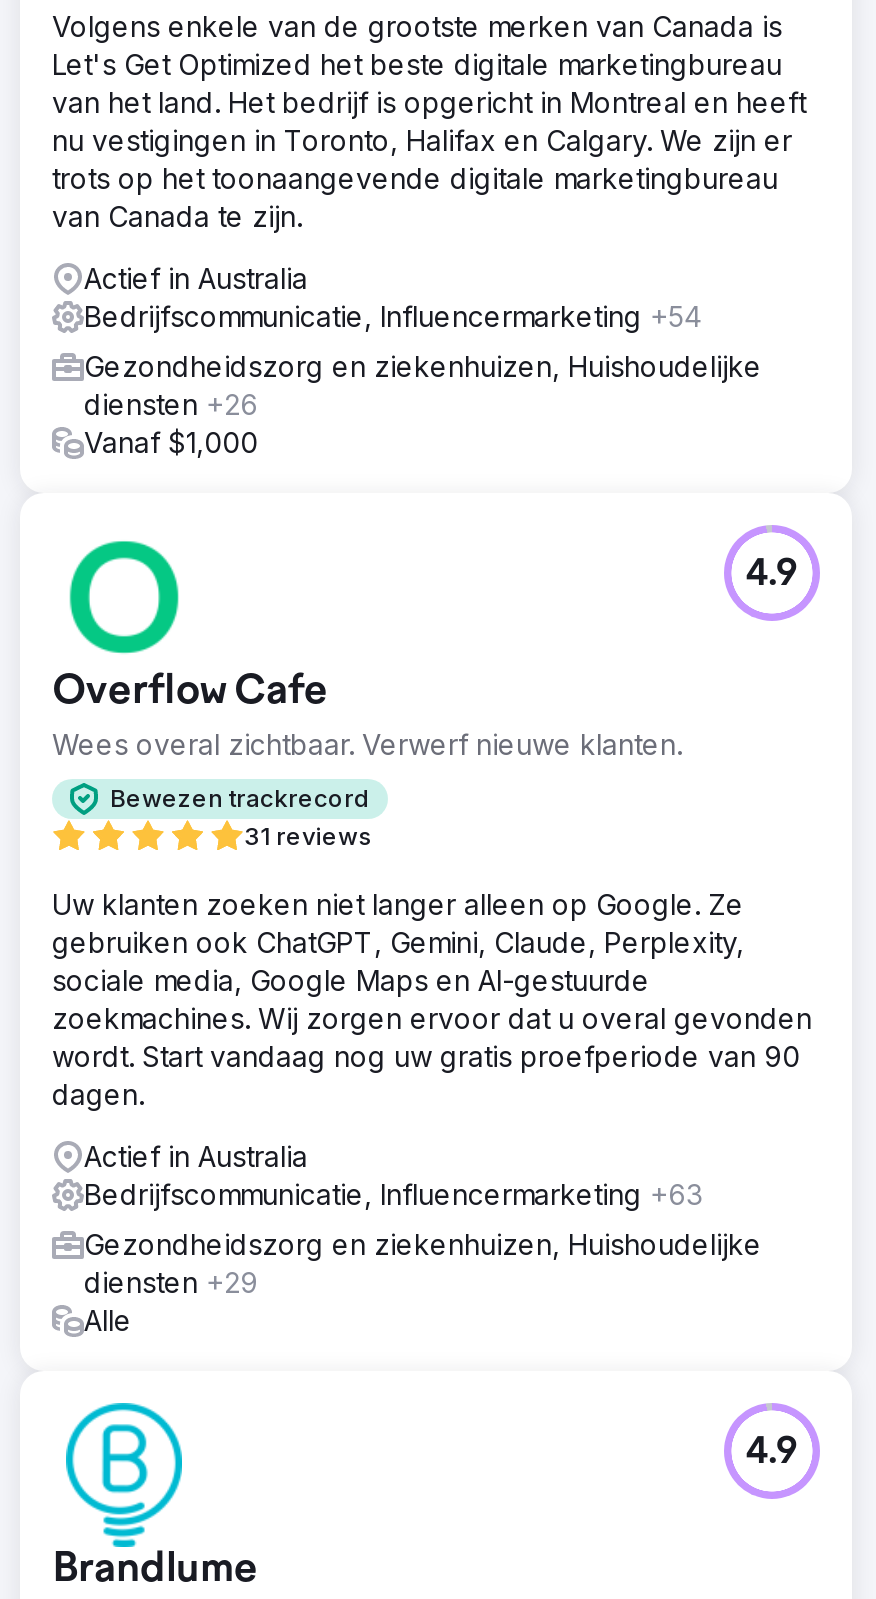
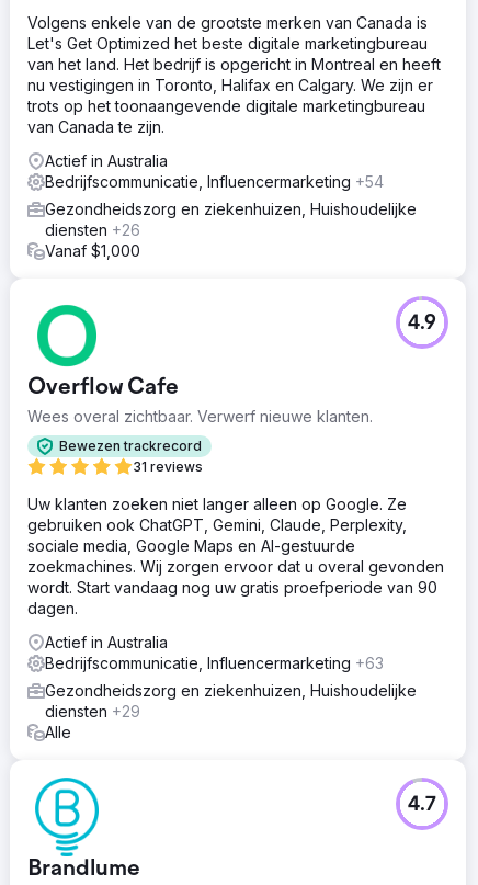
- 4.9
+ 4.7
